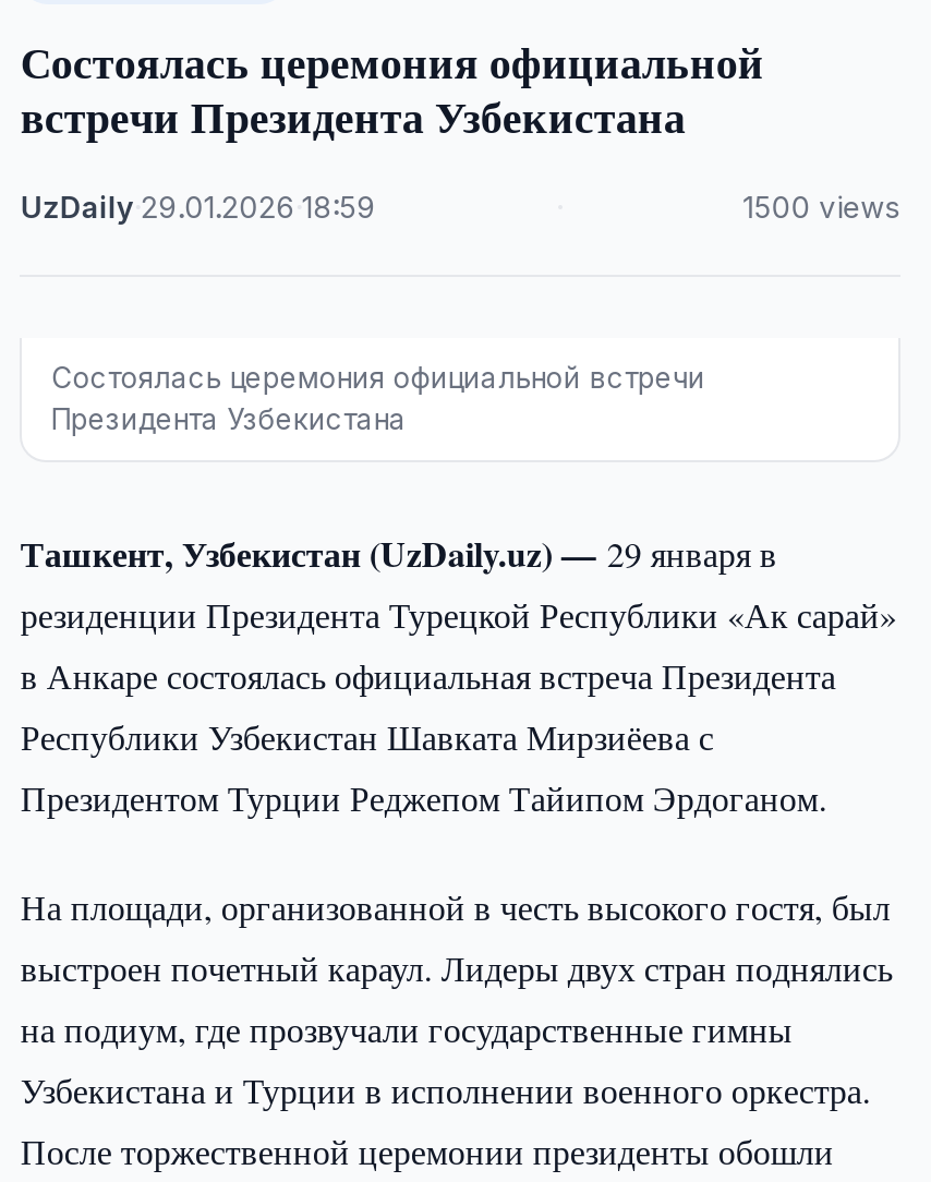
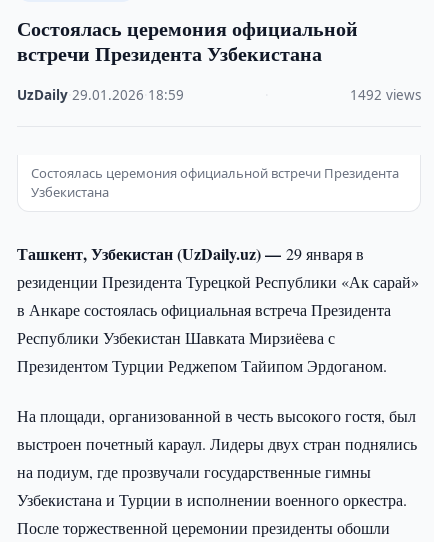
- 1500 views
+ 1492 views
